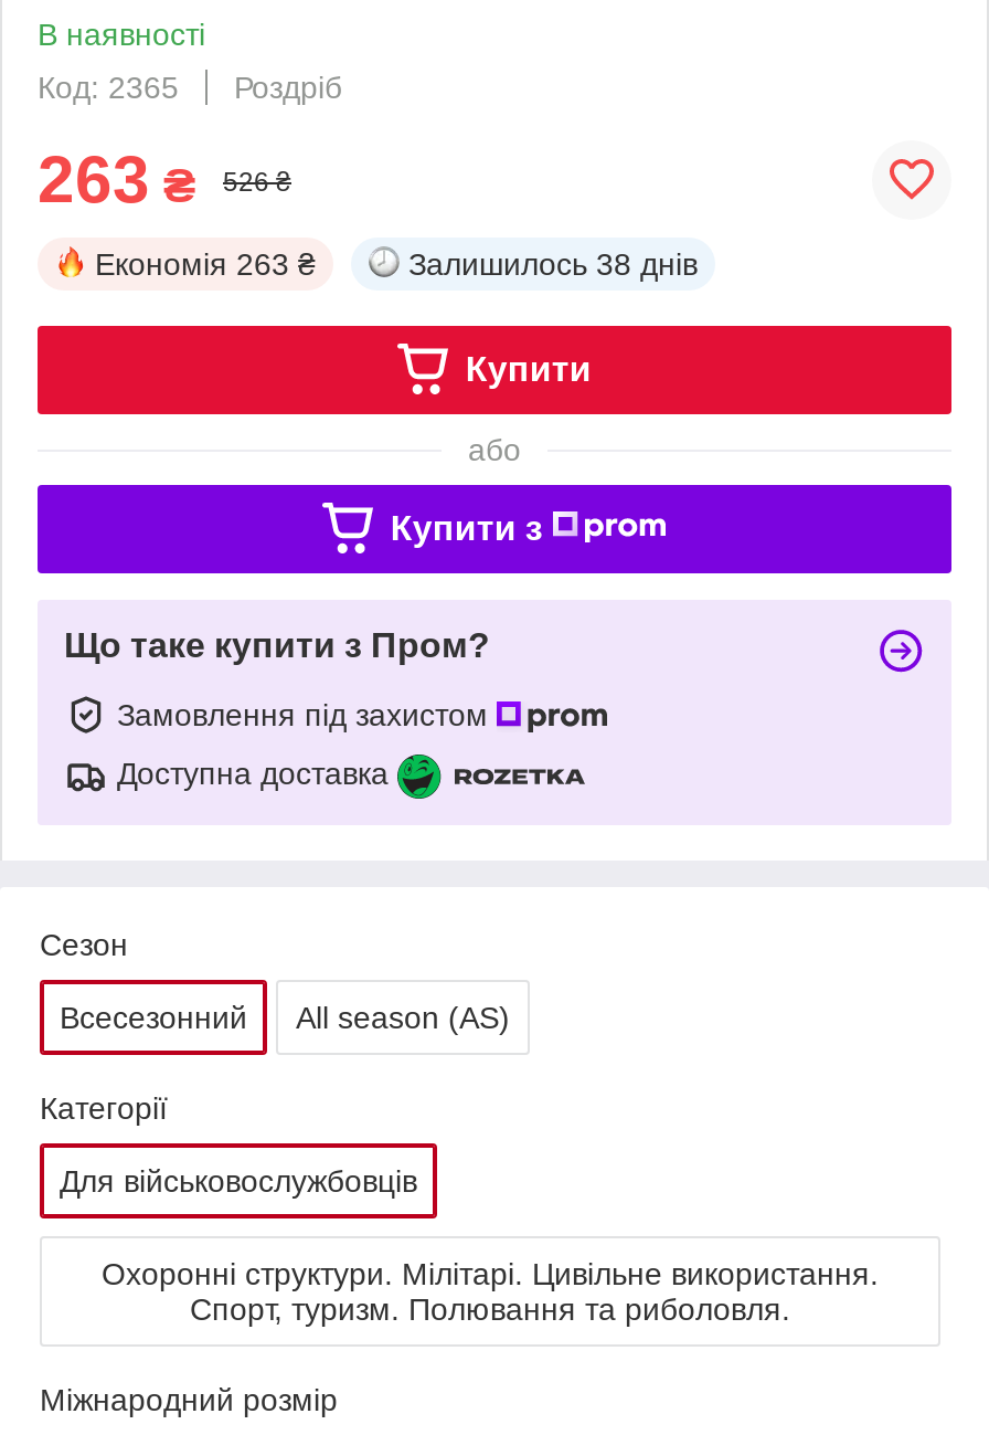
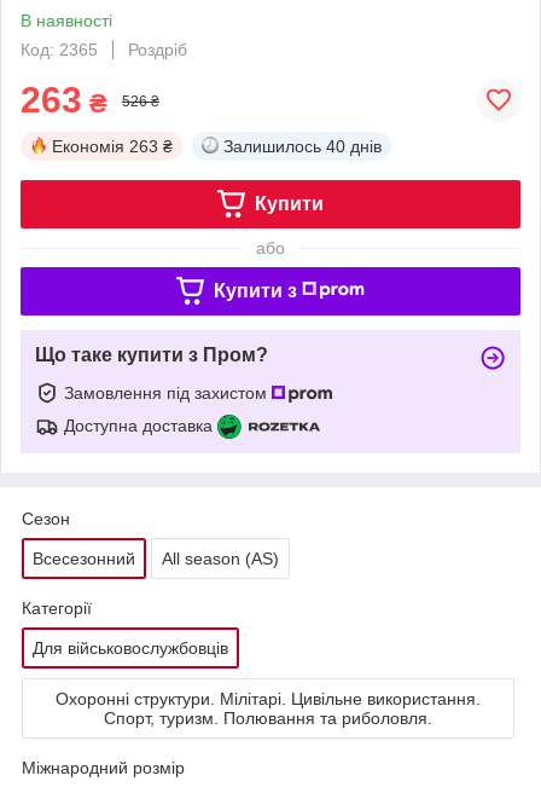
- Залишилось 38 днів
+ Залишилось 40 днів
